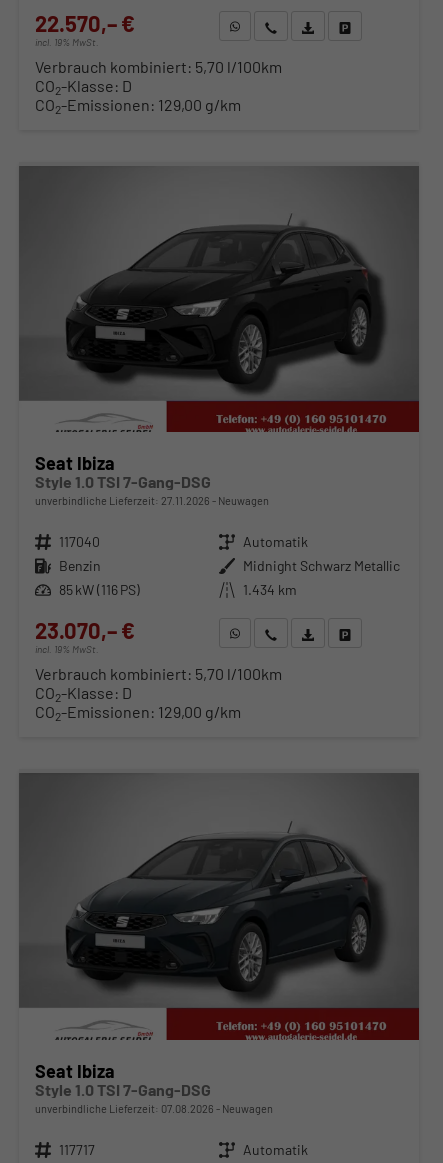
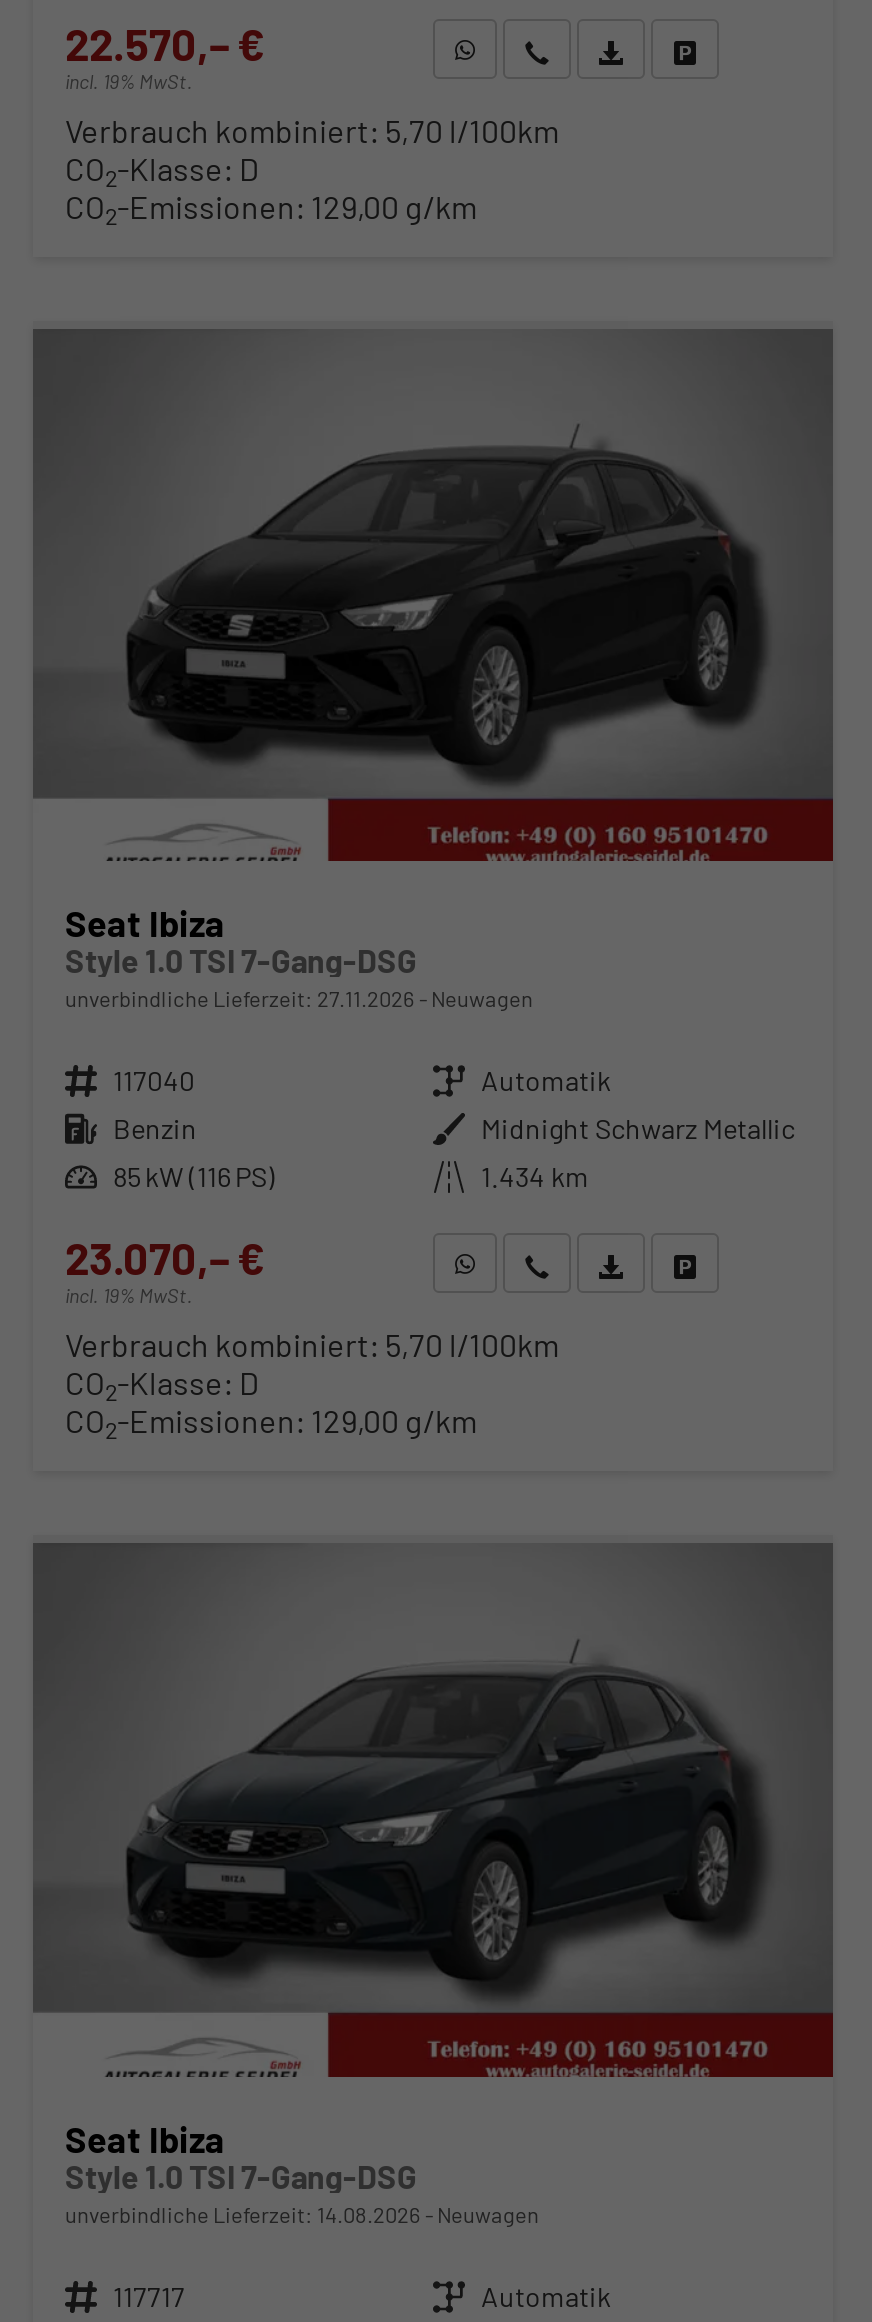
- unverbindliche Lieferzeit: 07.08.2026 Neuwagen
+ unverbindliche Lieferzeit: 14.08.2026 Neuwagen
